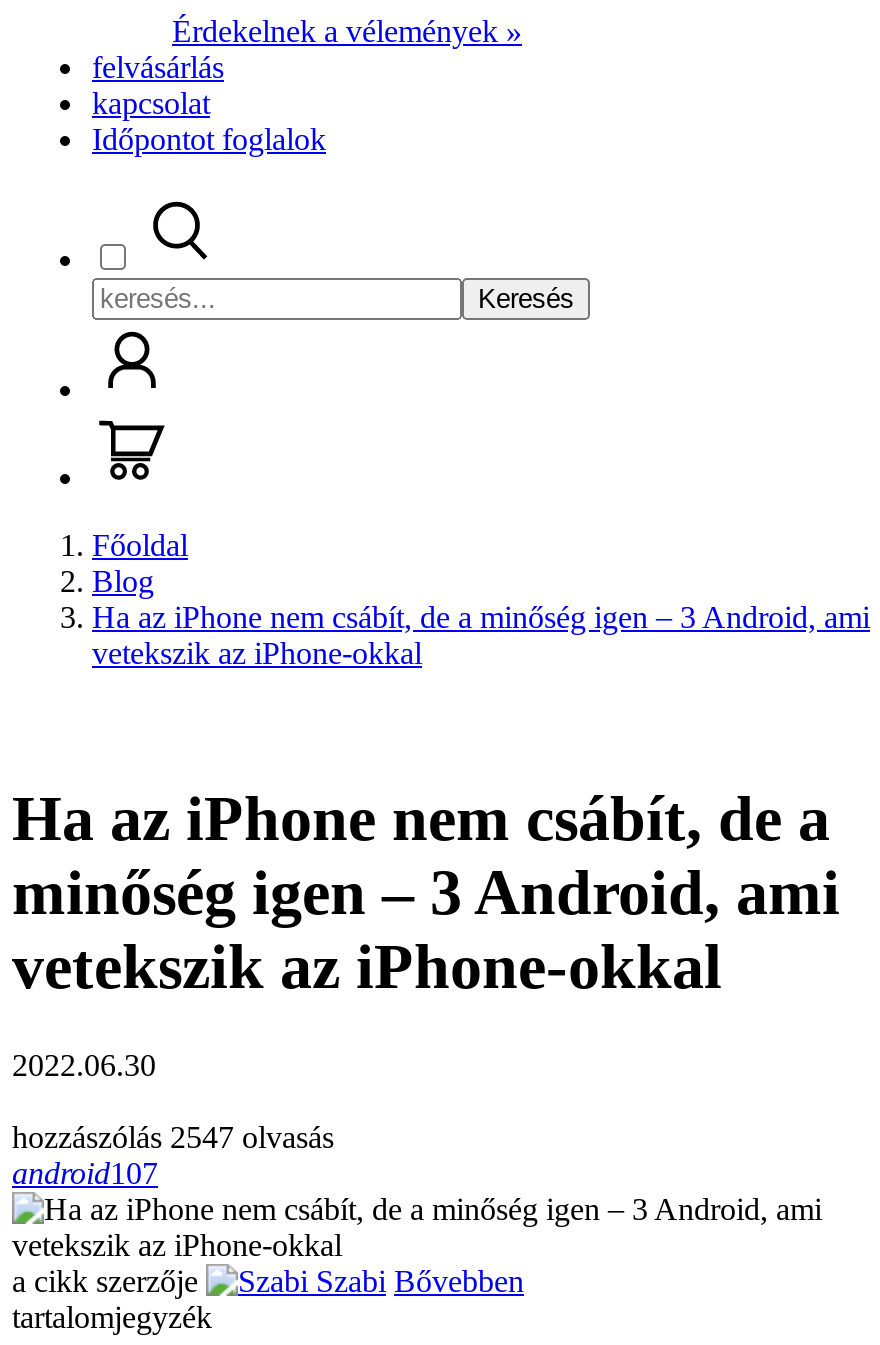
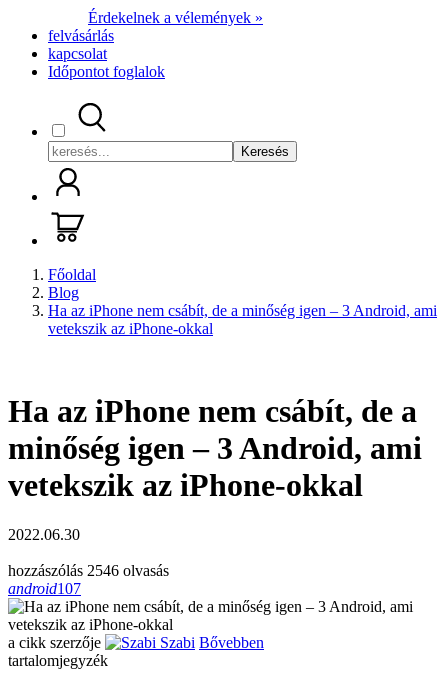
- hozzászólás 2547 olvasás
+ hozzászólás 2546 olvasás
